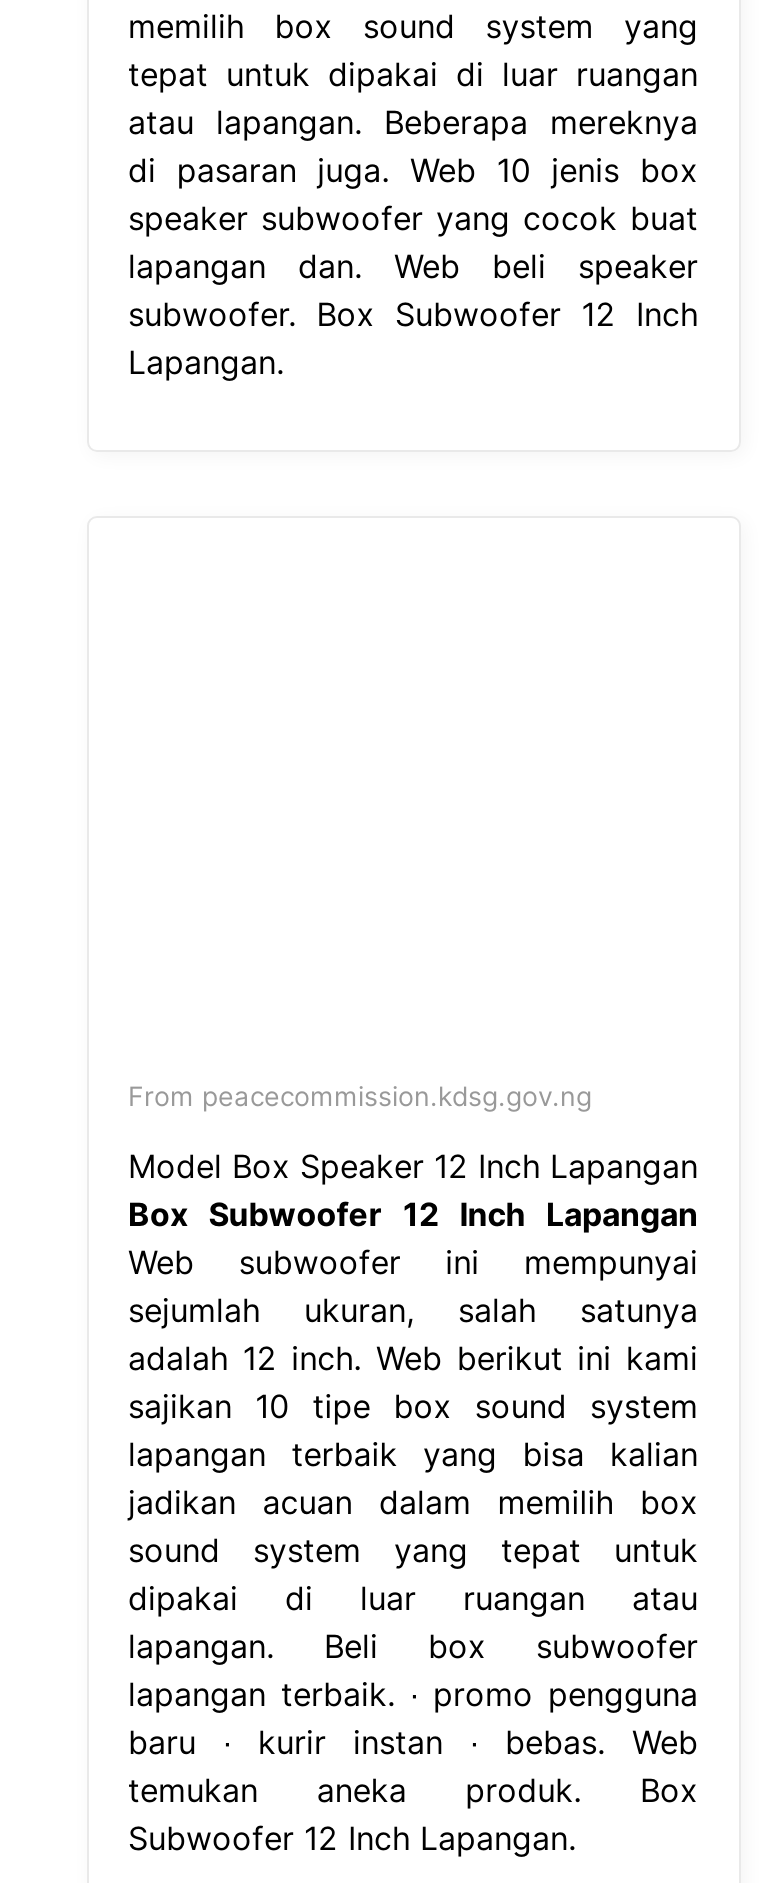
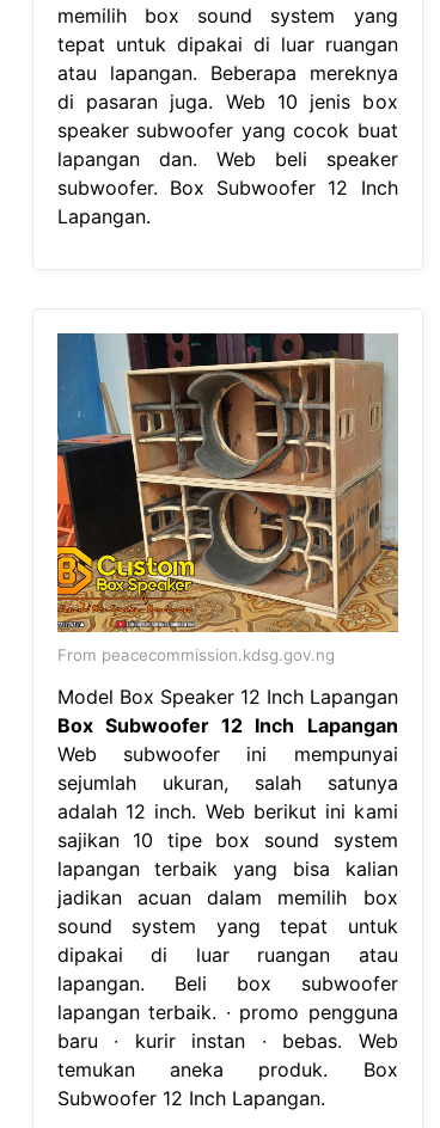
+ [image]
